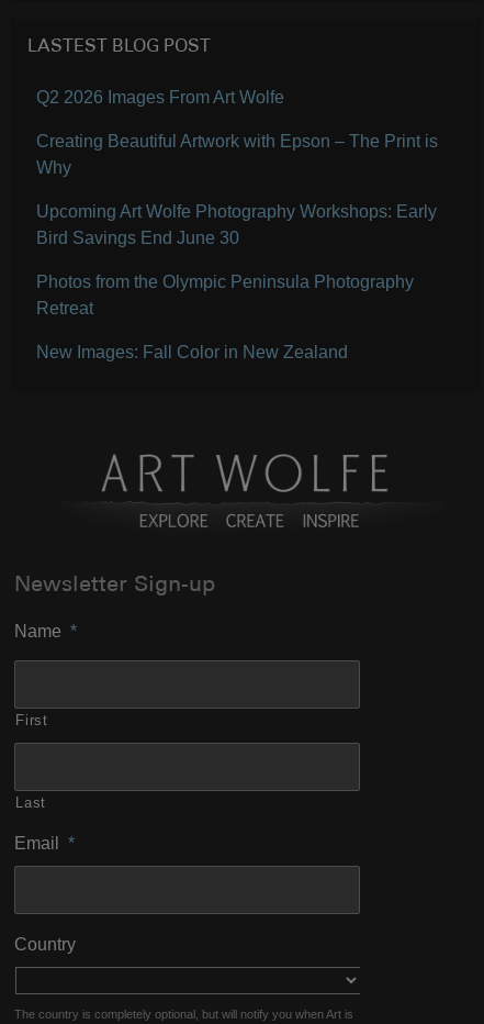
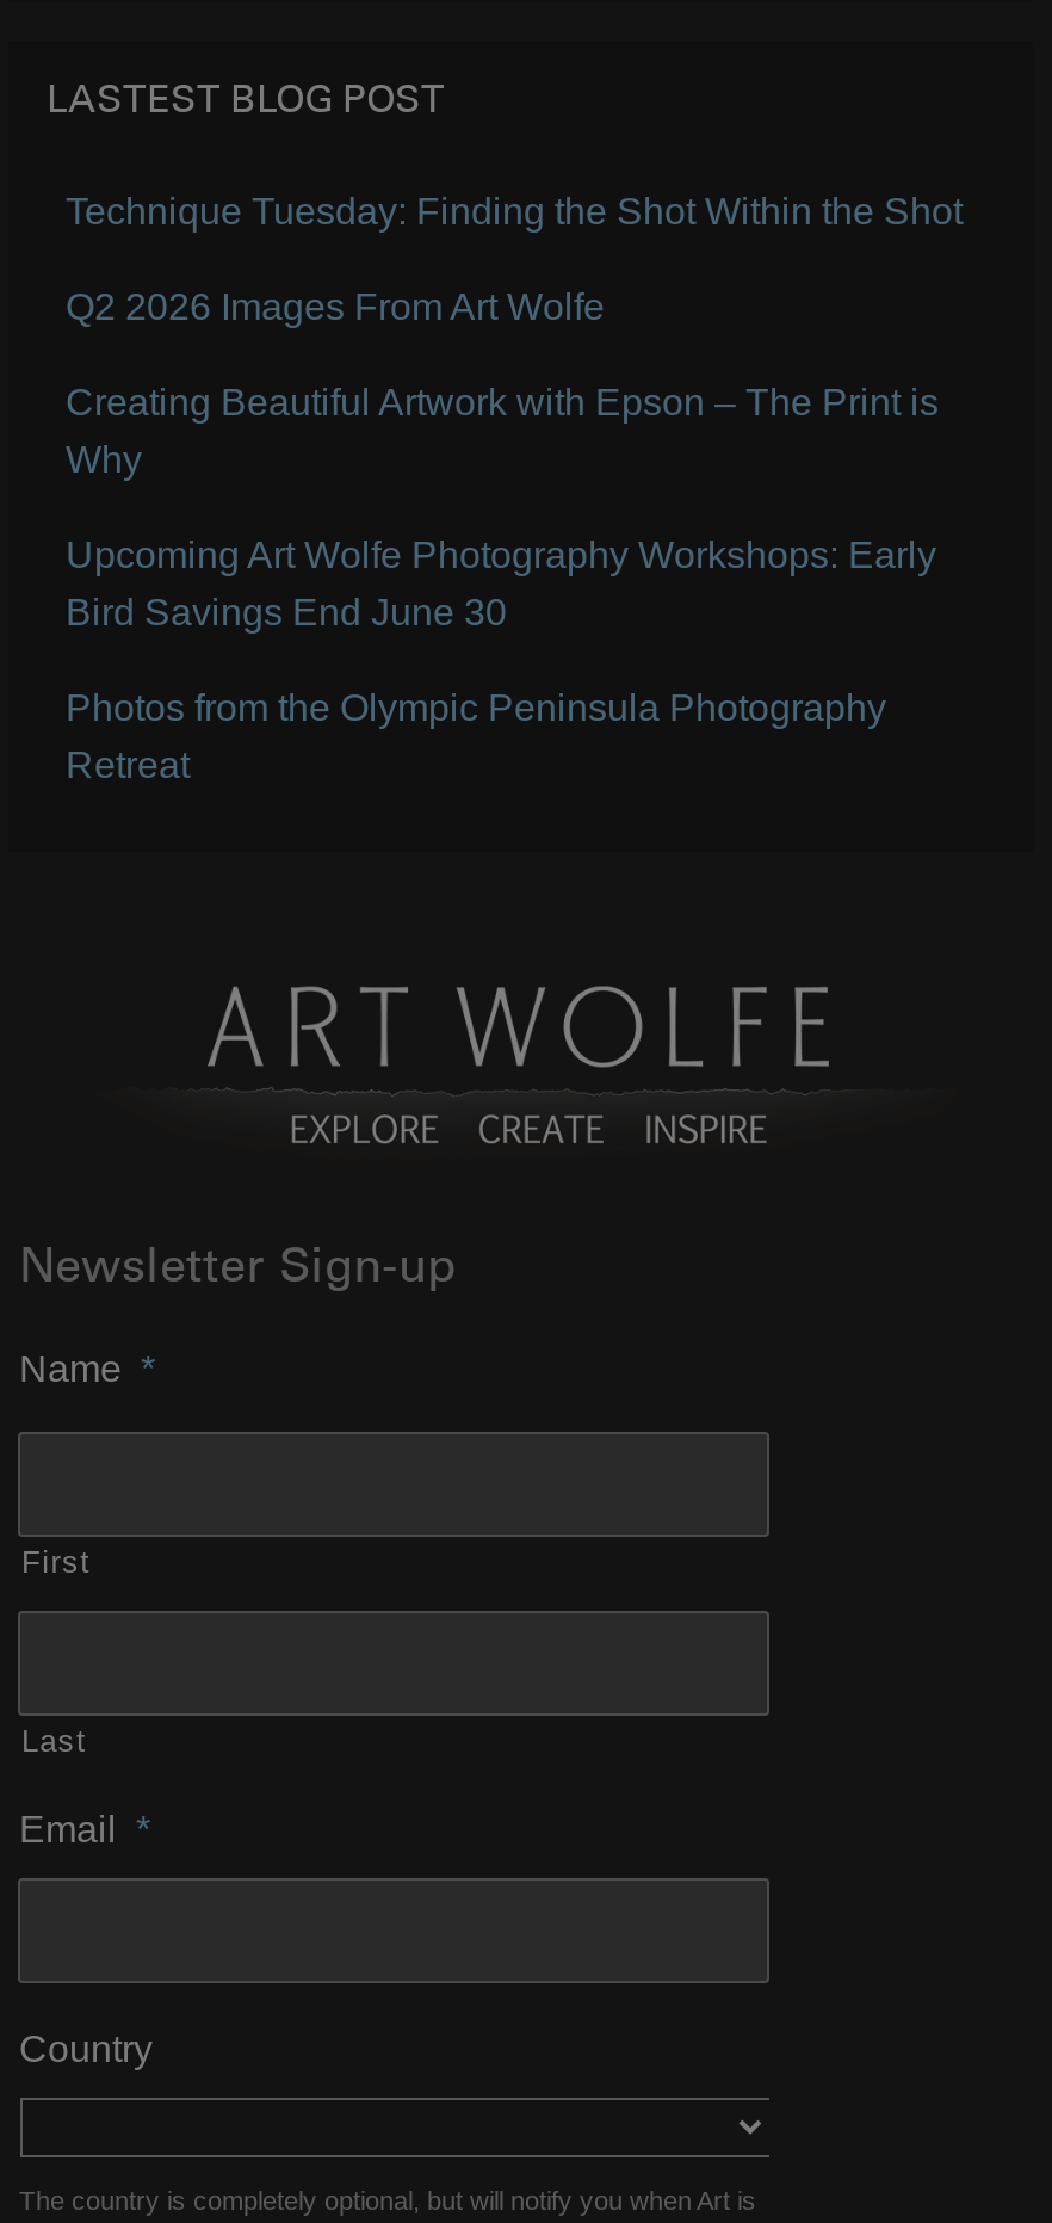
+ Technique Tuesday: Finding the Shot Within the Shot

moved down: Q2 2026 Images From Art Wolfe | Creating Beautiful Artwork with Epson – The Print is | Why | Upcoming Art Wolfe Photography Workshops: Early | Bird Savings End June 30 | Photos from the Olympic Peninsula Photography | Retreat

- New Images: Fall Color in New Zealand
